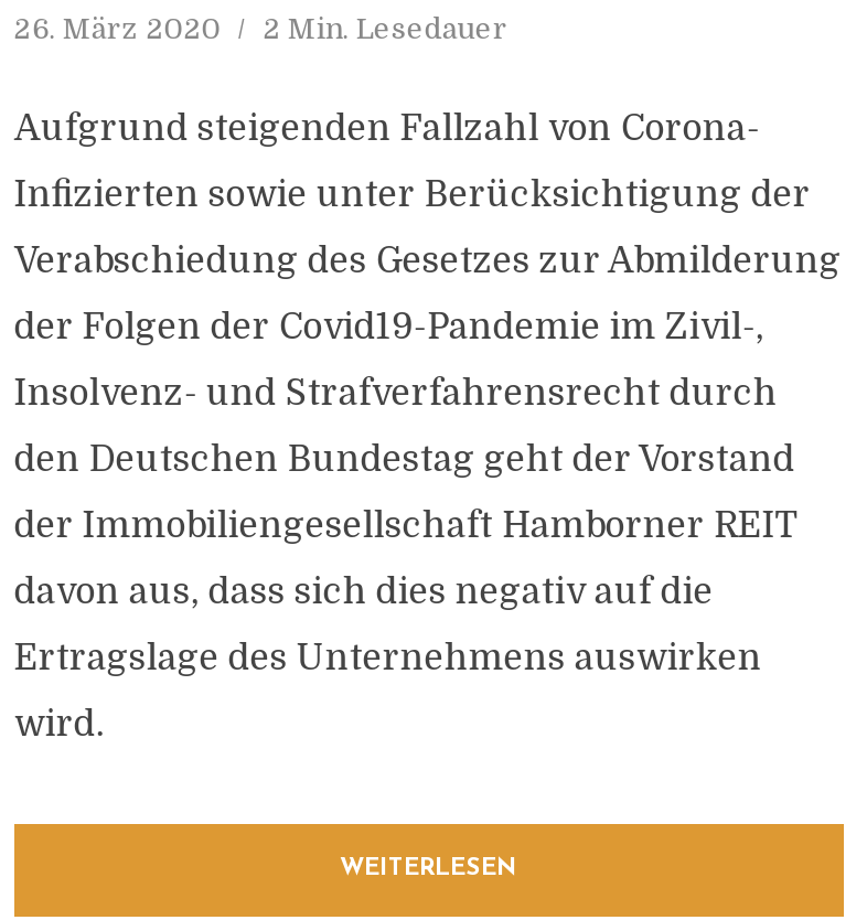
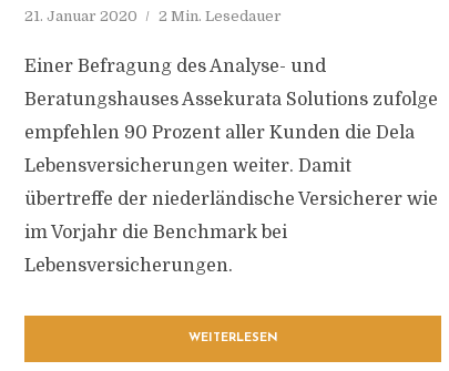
- 26. März 2020 2 Min. Lesedauer
+ 21. Januar 2020 2 Min. Lesedauer

- Aufgrund steigenden Fallzahl von Corona-
- Infizierten sowie unter Berücksichtigung der
- Verabschiedung des Gesetzes zur Abmilderung
- der Folgen der Covid19-Pandemie im Zivil-,
- Insolvenz- und Strafverfahrensrecht durch
- den Deutschen Bundestag geht der Vorstand
- der Immobiliengesellschaft Hamborner REIT
- davon aus, dass sich dies negativ auf die
- Ertragslage des Unternehmens auswirken
- wird.
+ Einer Befragung des Analyse- und
+ Beratungshauses Assekurata Solutions zufolge
+ empfehlen 90 Prozent aller Kunden die Dela
+ Lebensversicherungen weiter. Damit
+ übertreffe der niederländische Versicherer wie
+ im Vorjahr die Benchmark bei
+ Lebensversicherungen.
